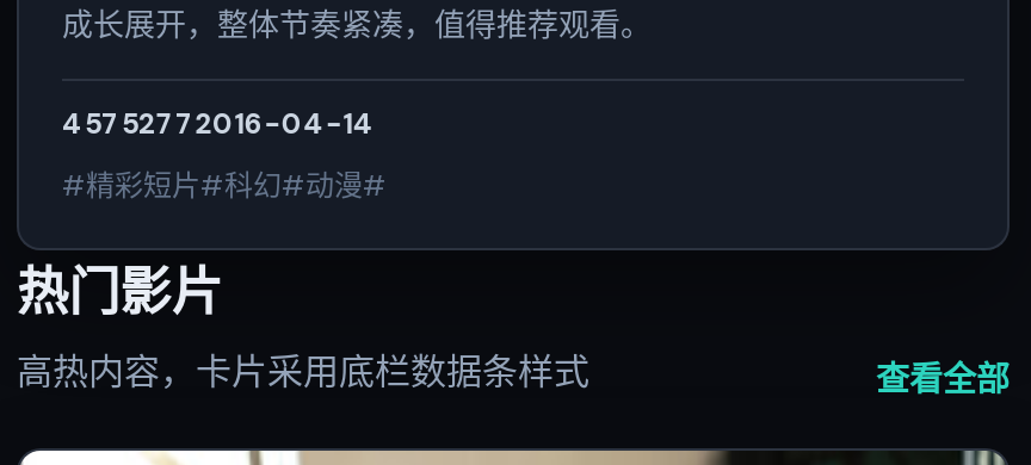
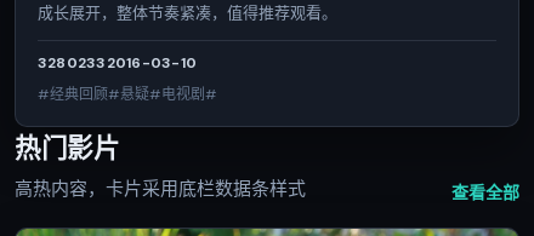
- 45752772016-04-14
+ 32802332016-03-10

- #精彩短片#科幻#动漫#
+ #经典回顾#悬疑#电视剧#
